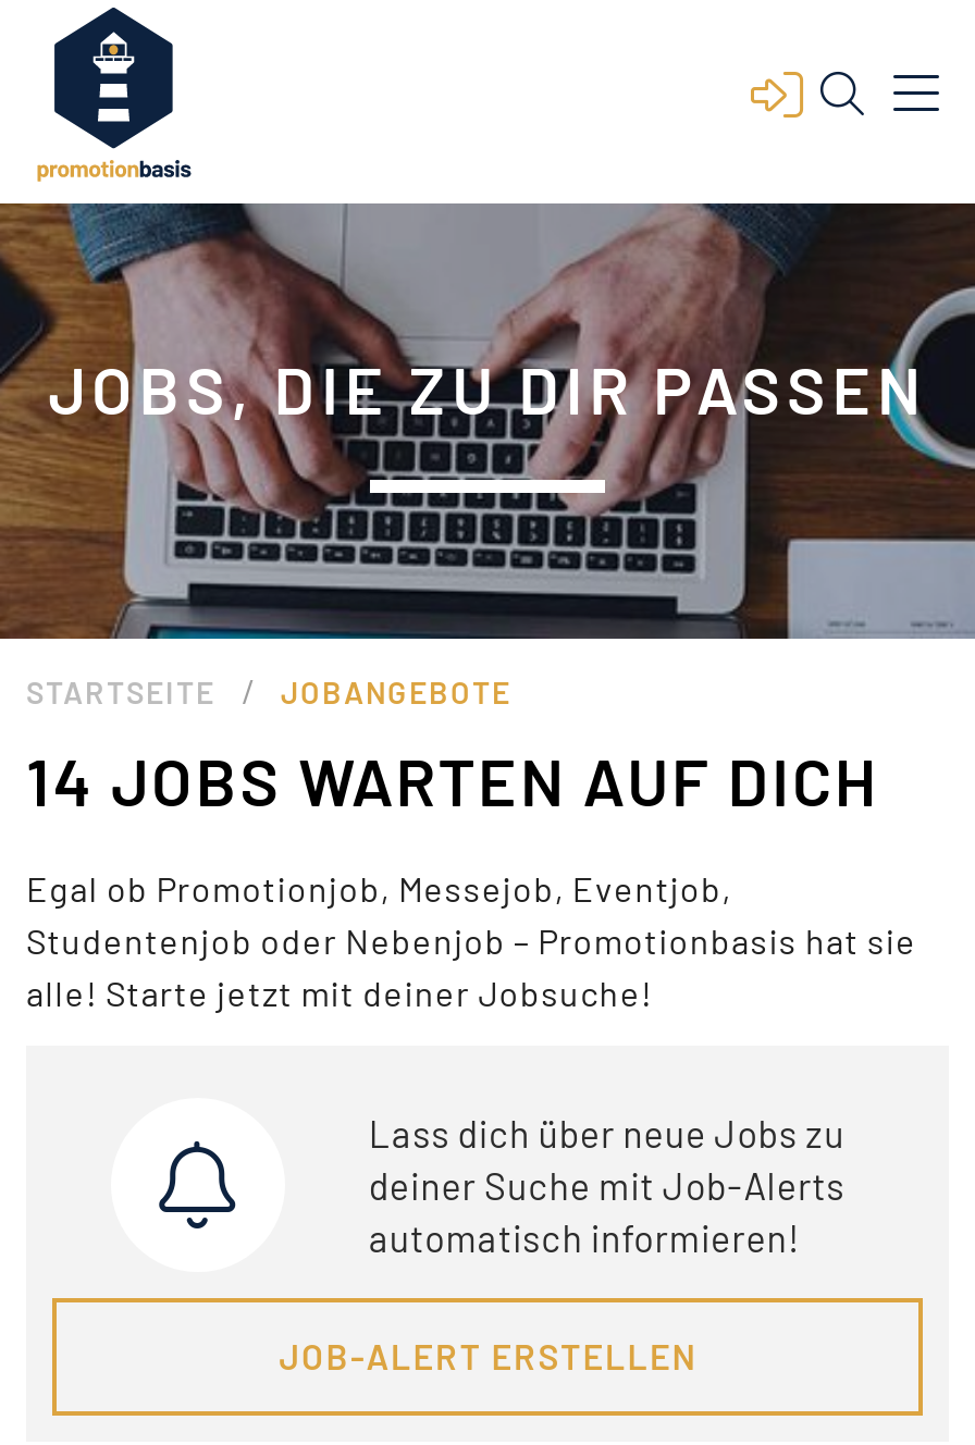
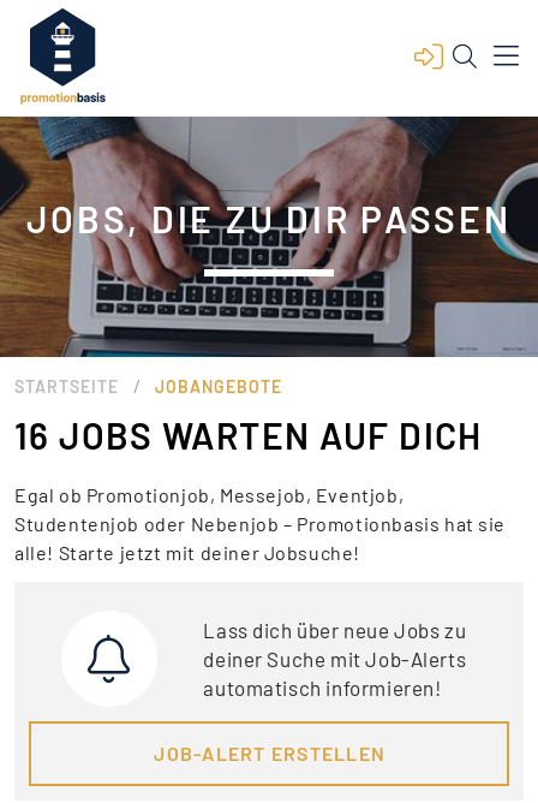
- 14 JOBS WARTEN AUF DICH
+ 16 JOBS WARTEN AUF DICH
